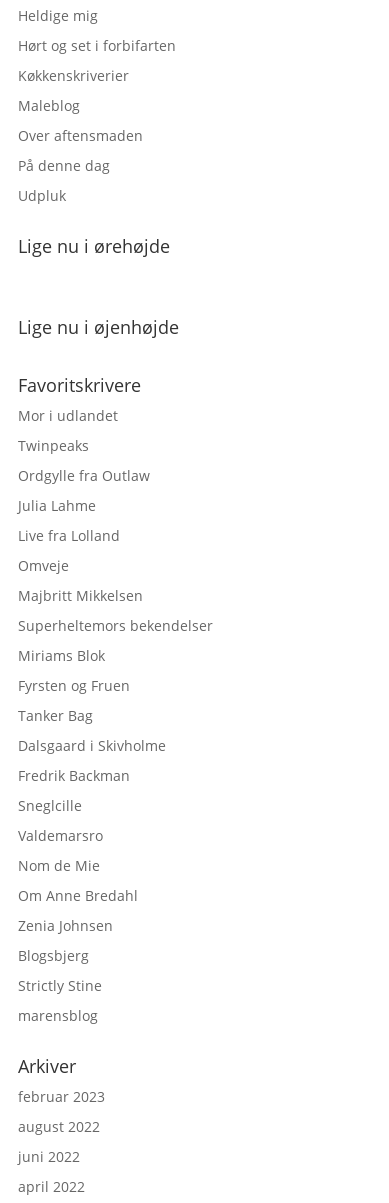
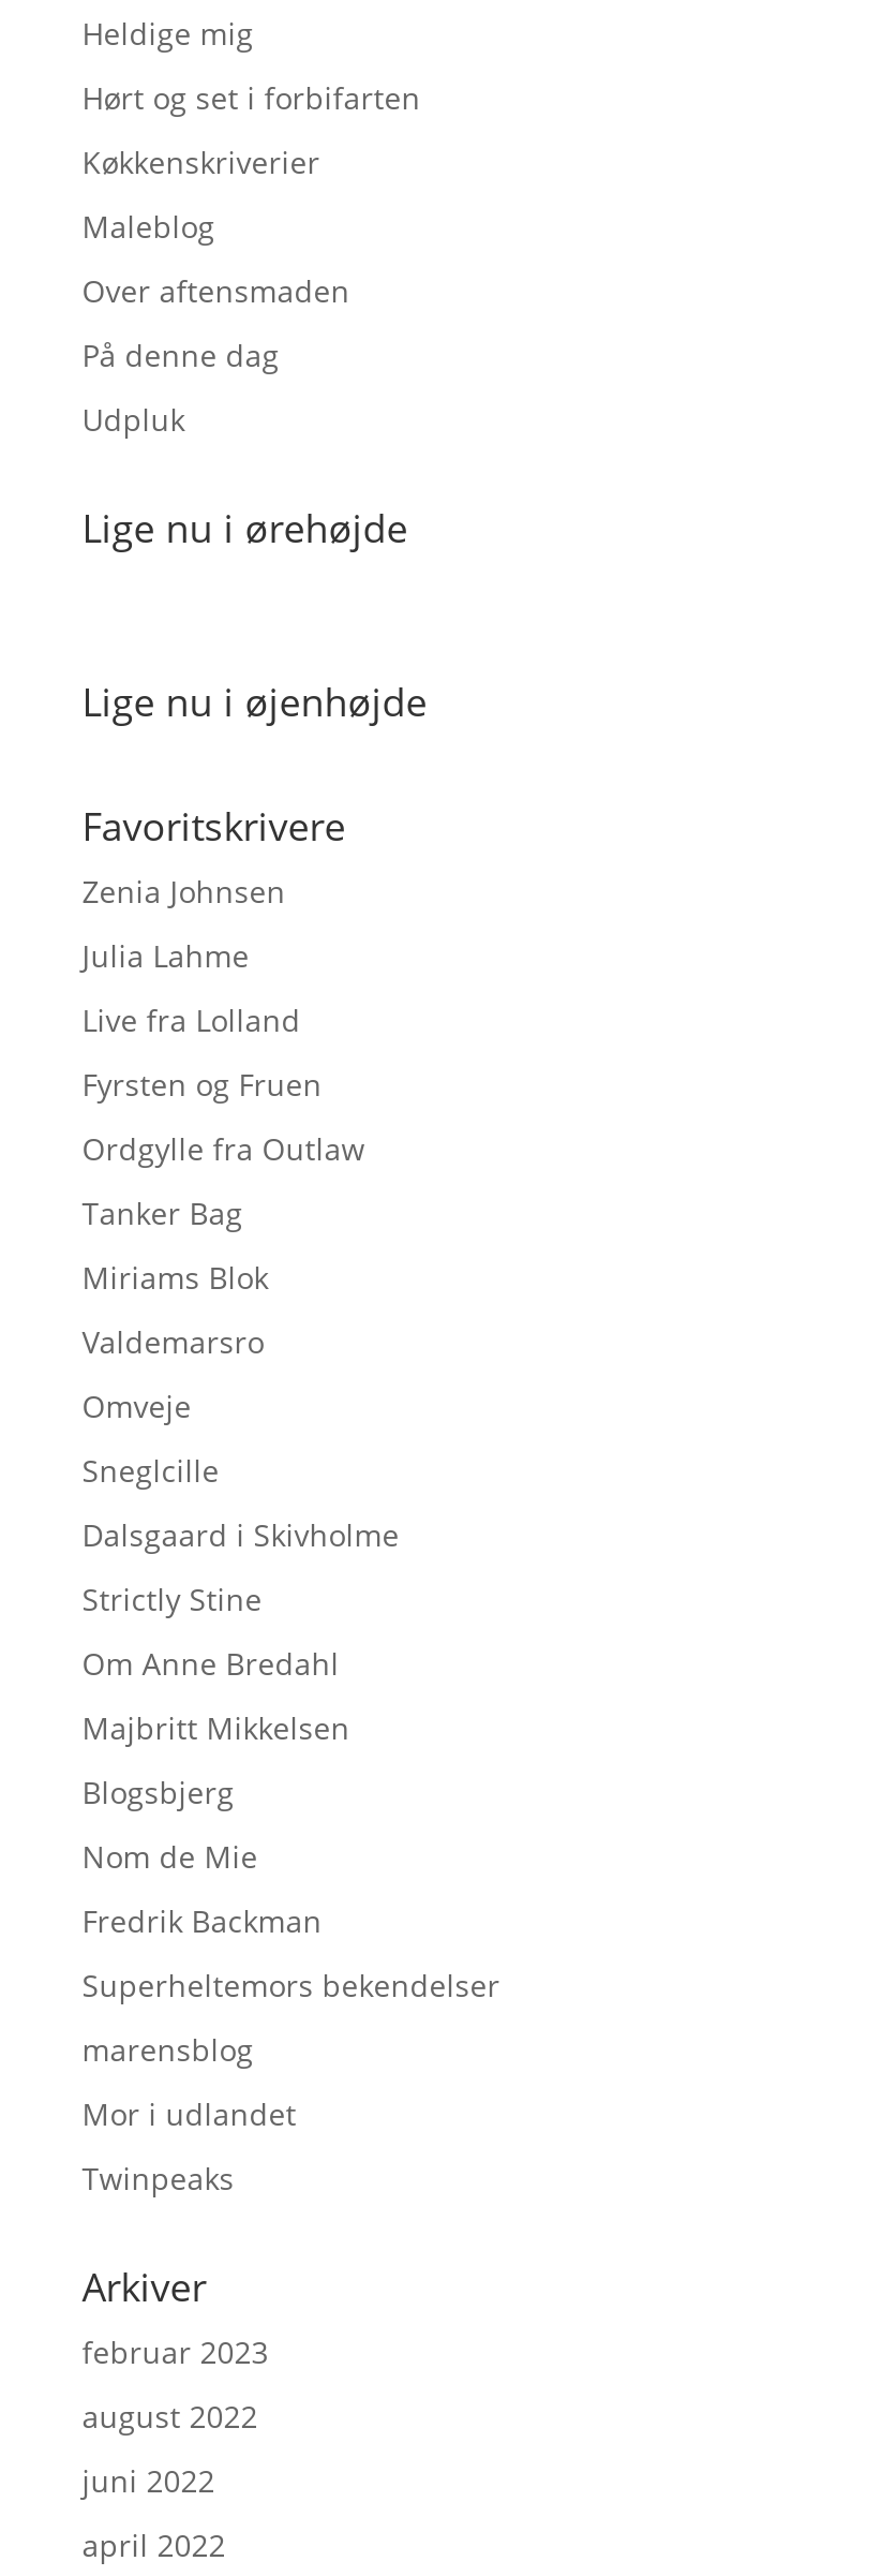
moved down: Mor i udlandet | Twinpeaks

moved up: Ordgylle fra Outlaw | Julia Lahme | Live fra Lolland | ... | Strictly Stine | marensblog
